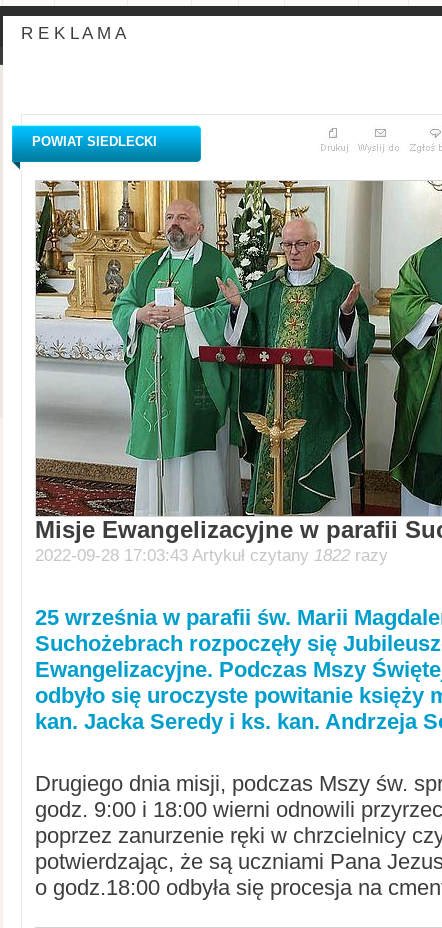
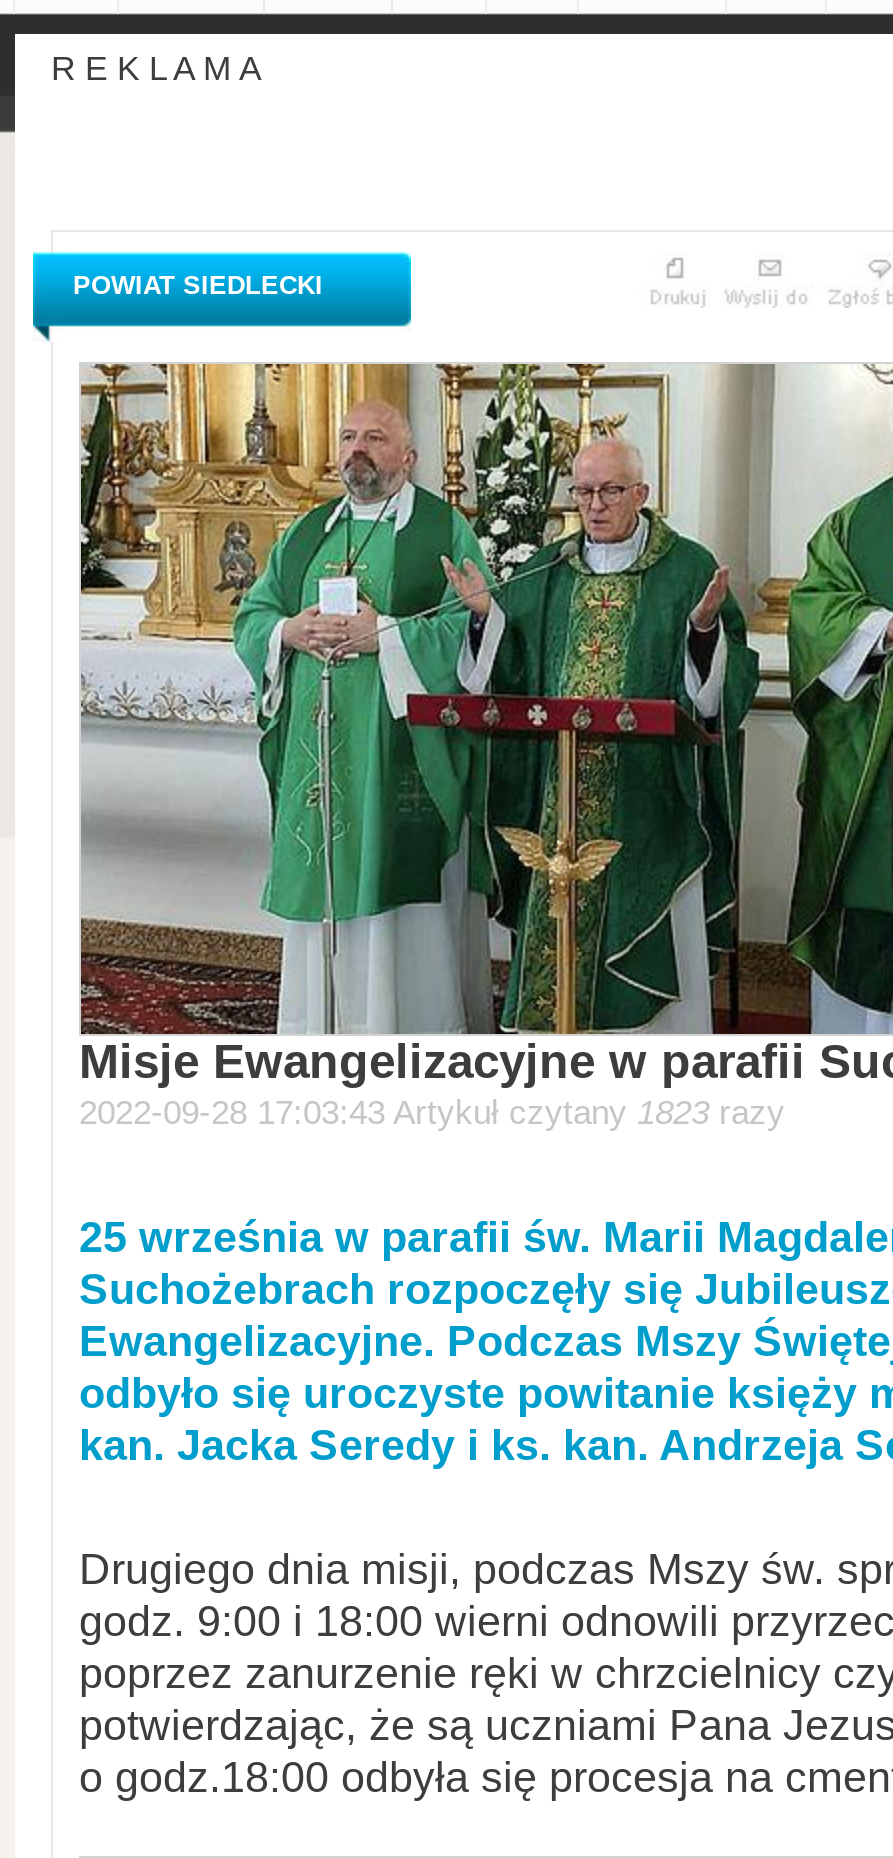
- 2022-09-28 17:03:43 Artykuł czytany 1822 razy
+ 2022-09-28 17:03:43 Artykuł czytany 1823 razy
